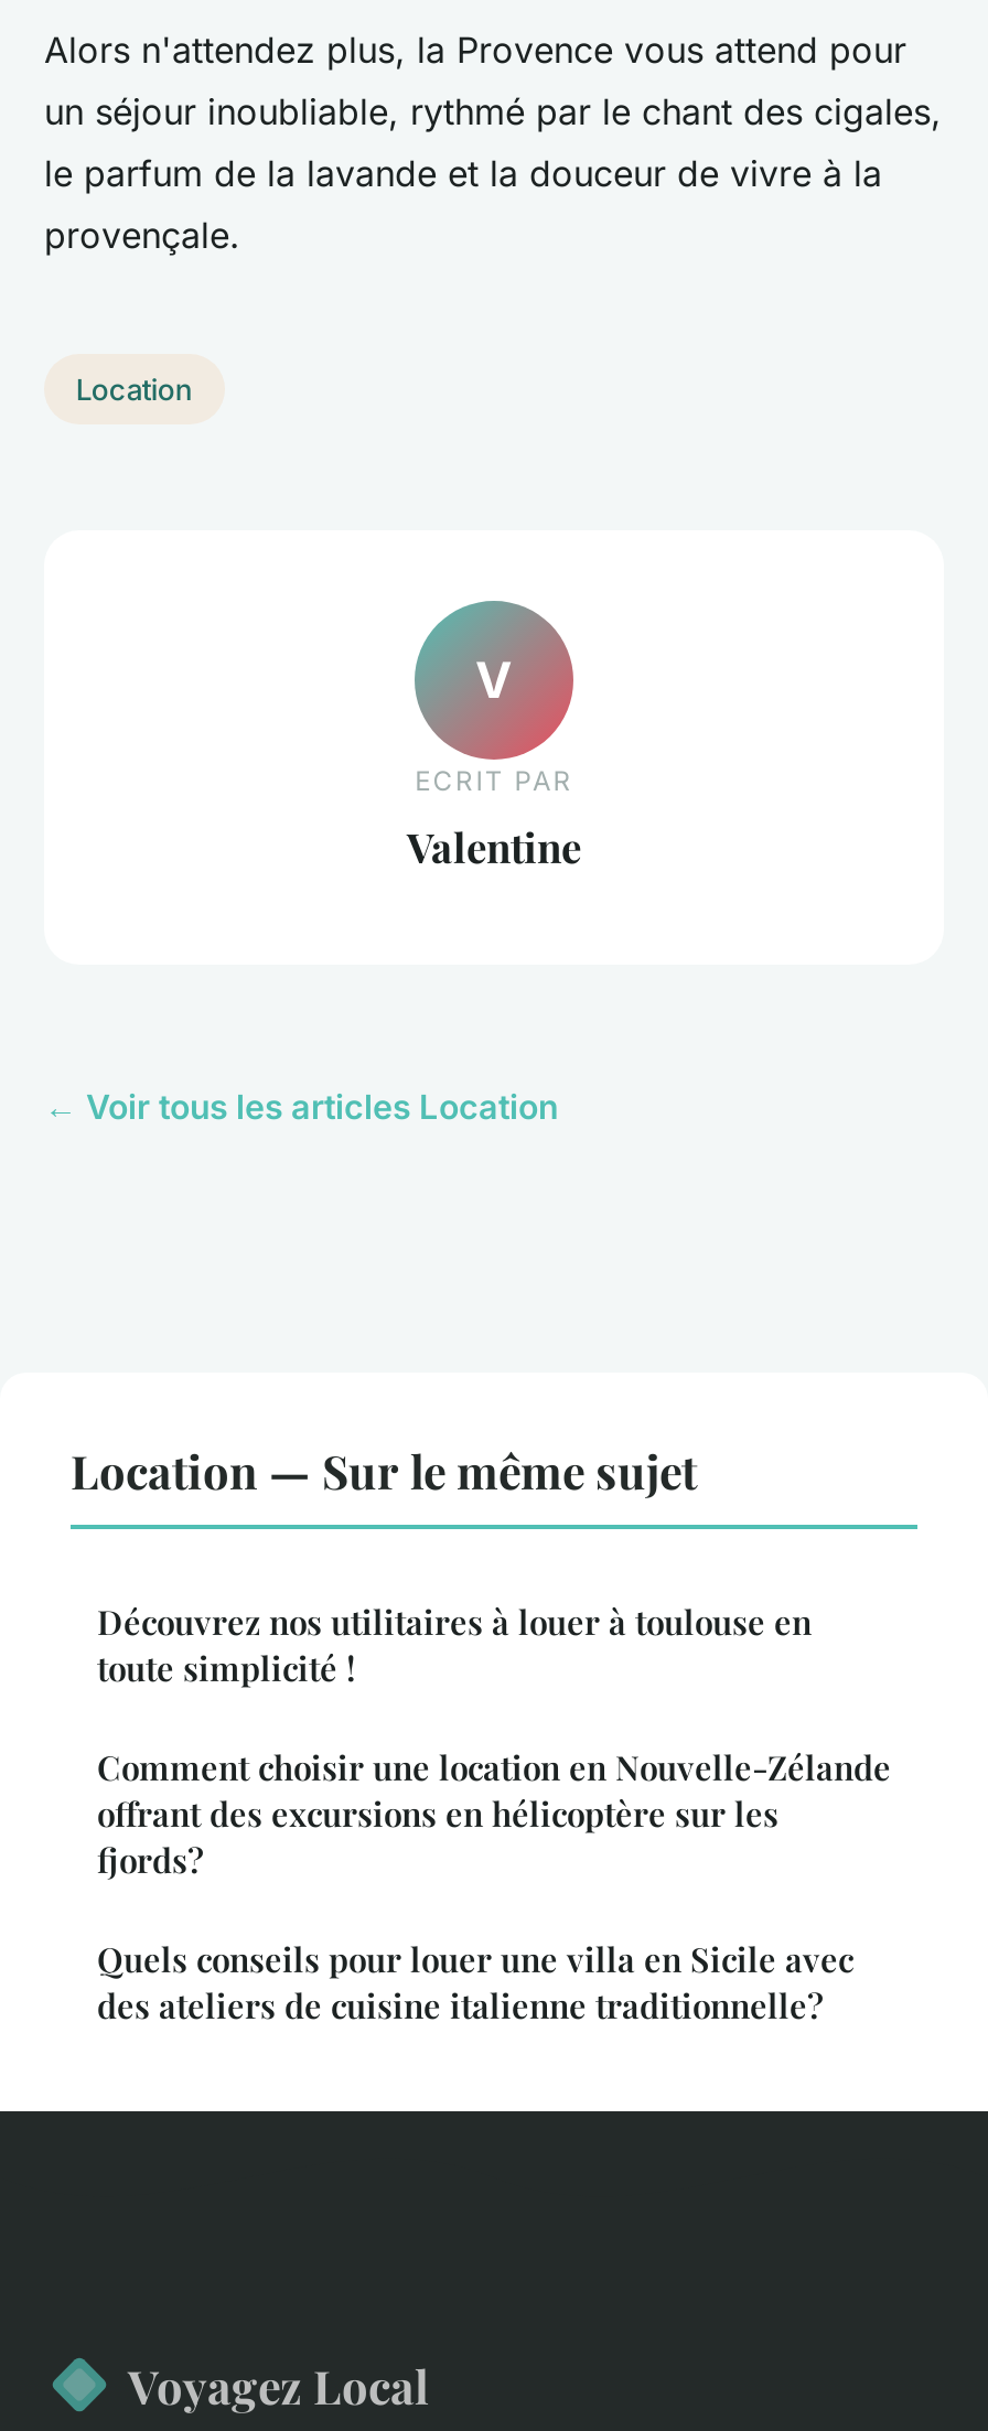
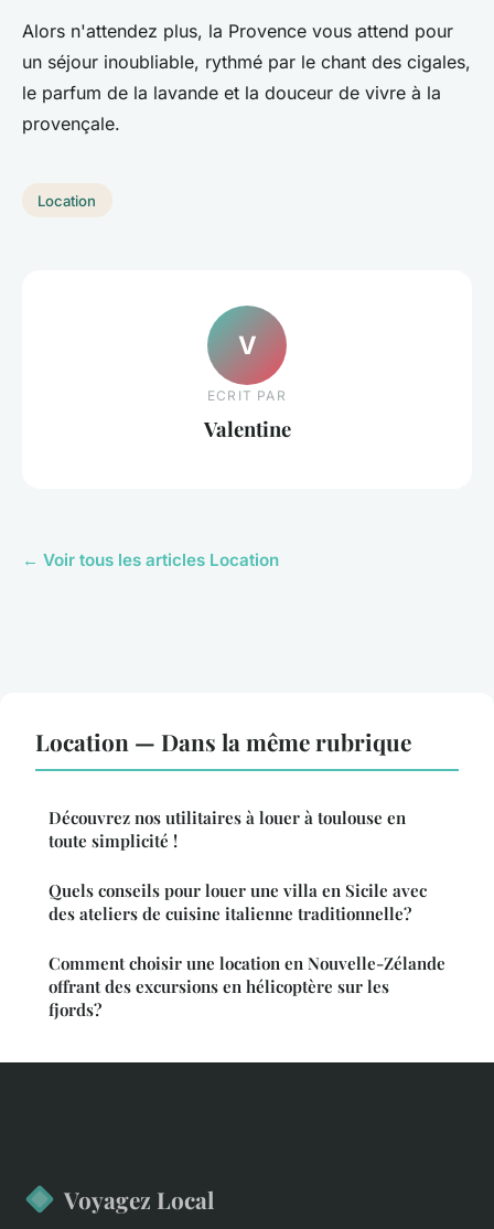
- Location — Sur le même sujet
+ Location — Dans la même rubrique

moved down: Comment choisir une location en Nouvelle-Zélande | offrant des excursions en hélicoptère sur les | fjords?

moved up: Quels conseils pour louer une villa en Sicile avec | des ateliers de cuisine italienne traditionnelle?
